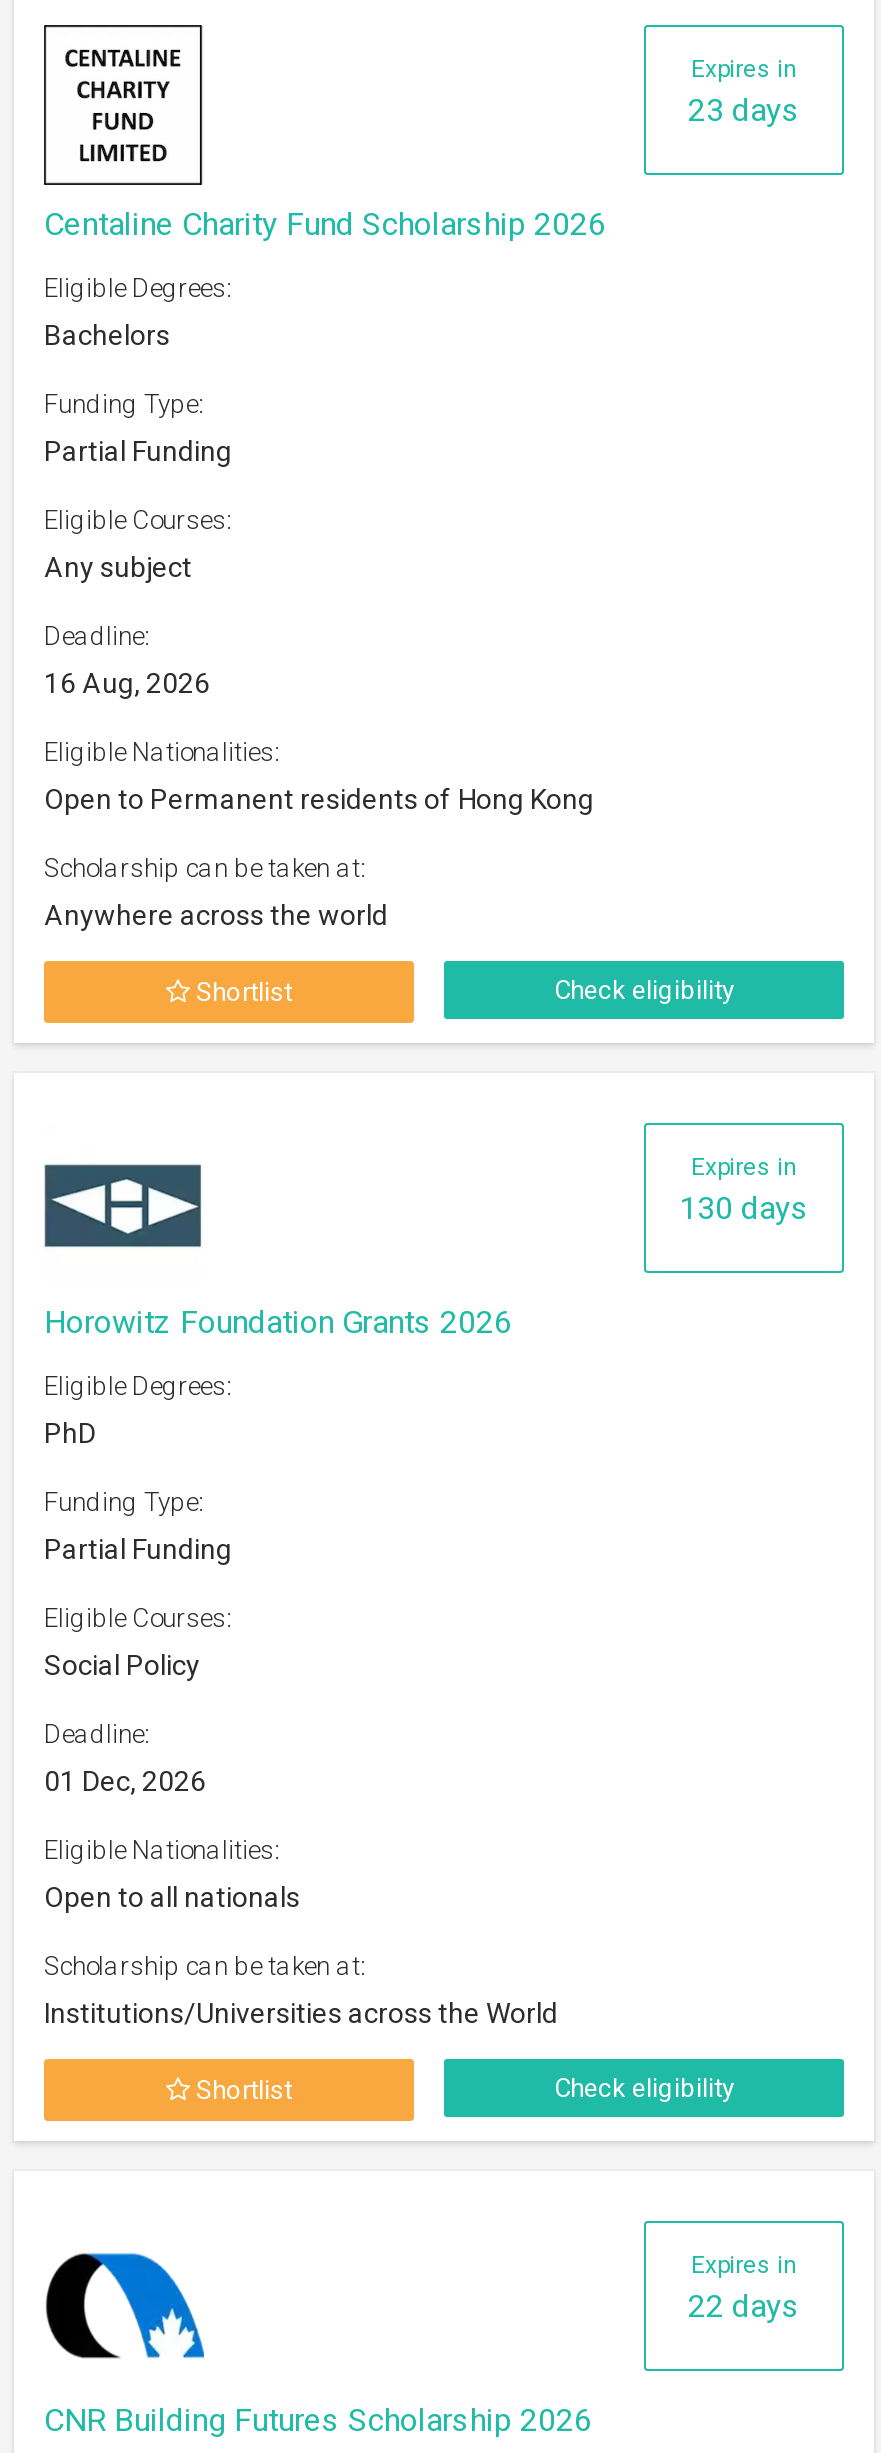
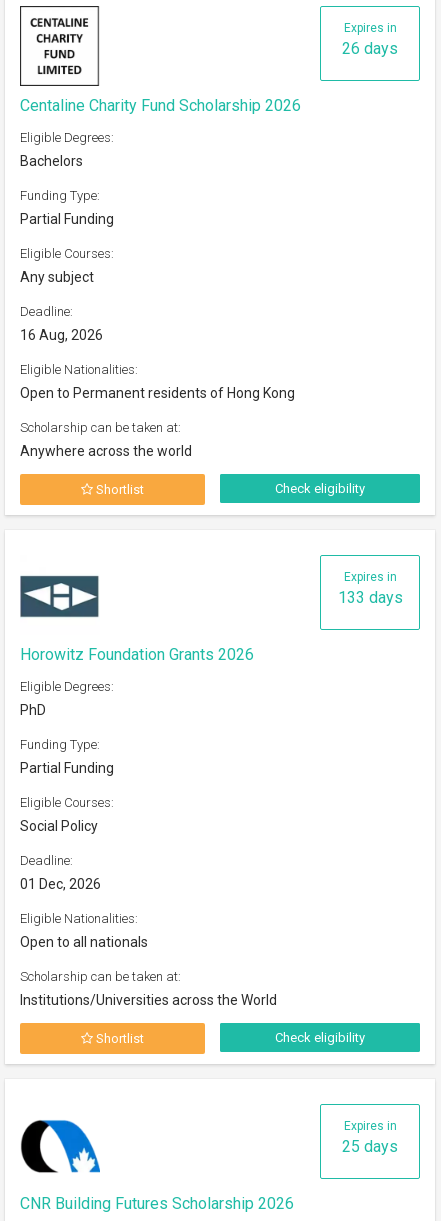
- 23 days
+ 26 days

- 130 days
+ 133 days

- 22 days
+ 25 days
